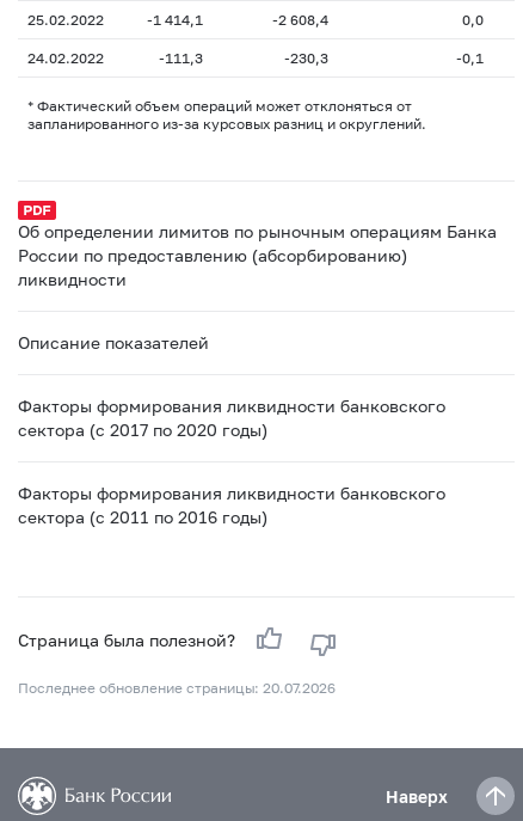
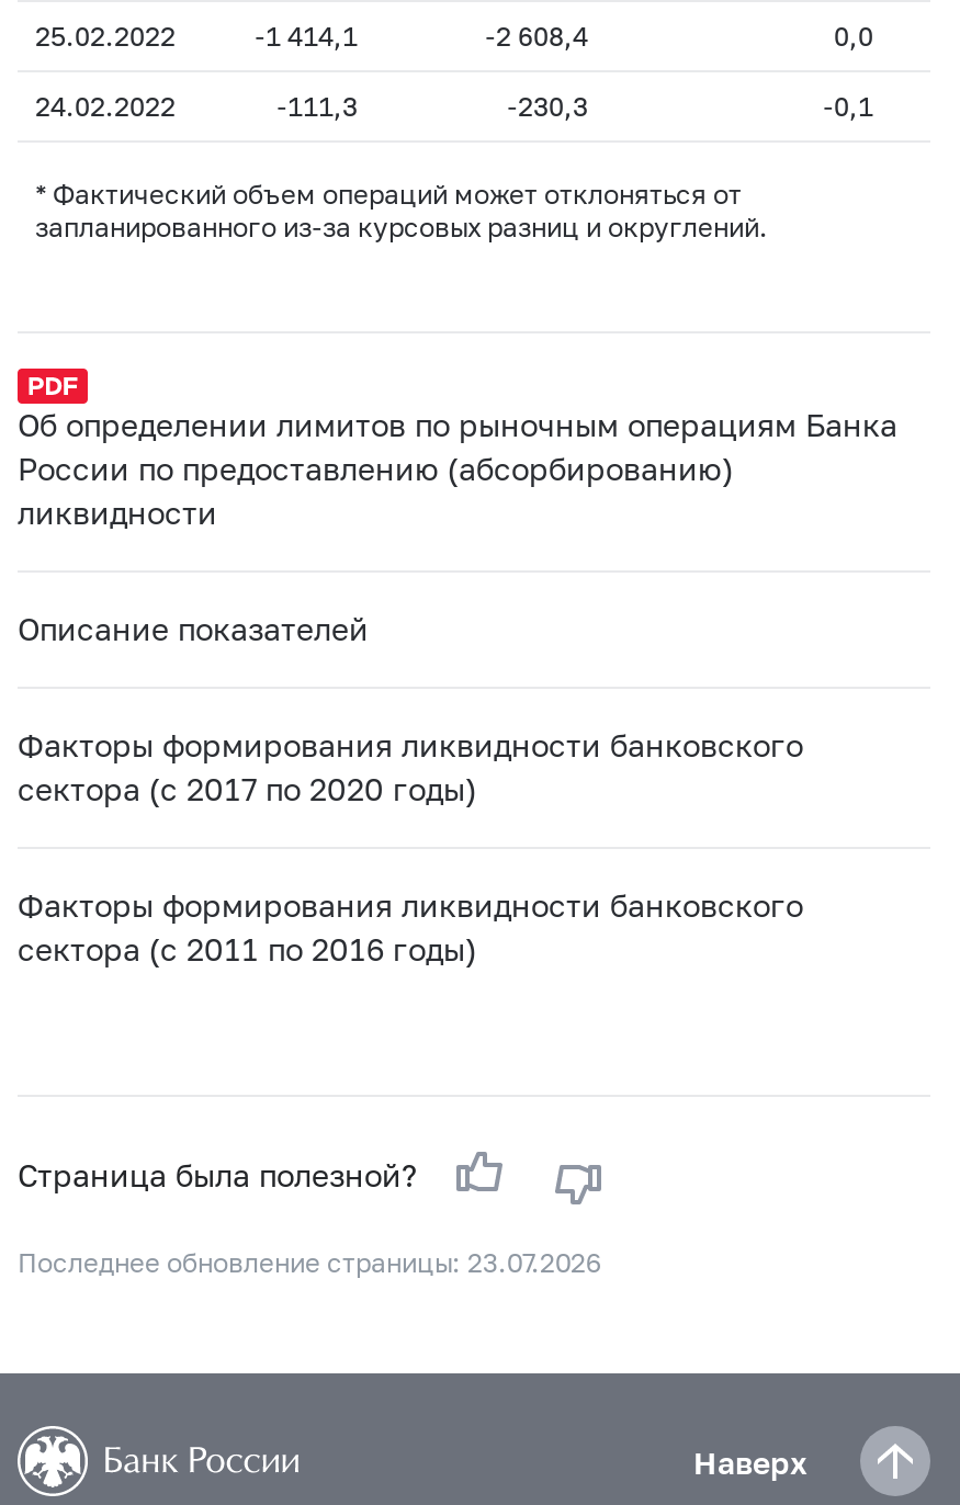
- Последнее обновление страницы: 20.07.2026
+ Последнее обновление страницы: 23.07.2026
